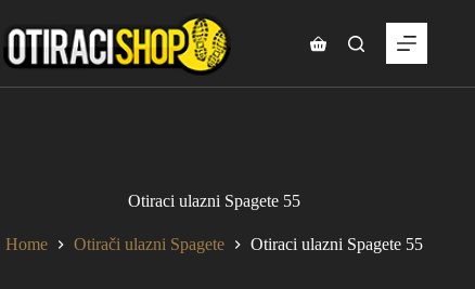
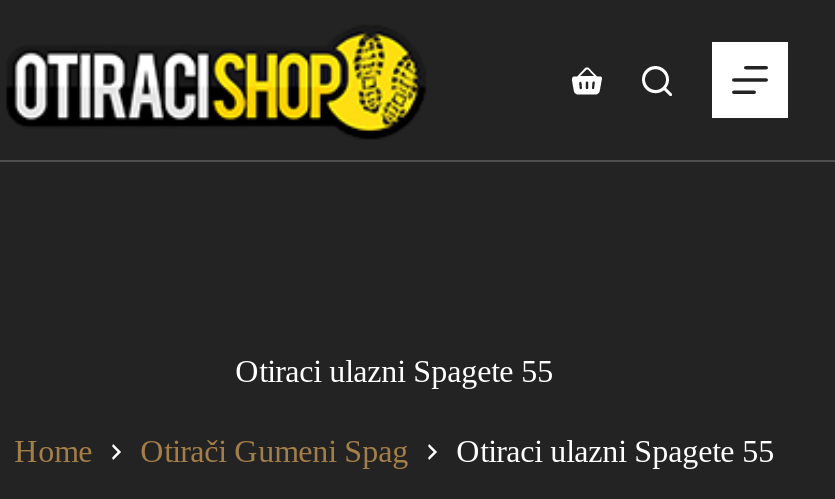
- Otirači ulazni Spagete
+ Otirači Gumeni Spag
